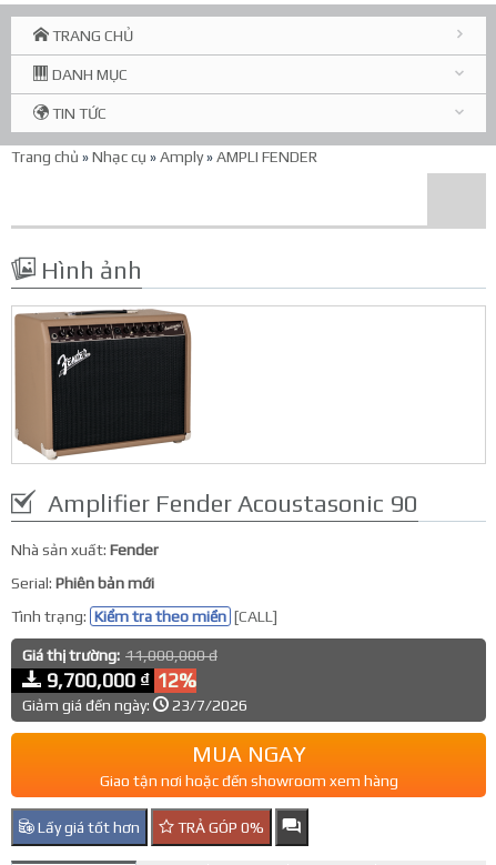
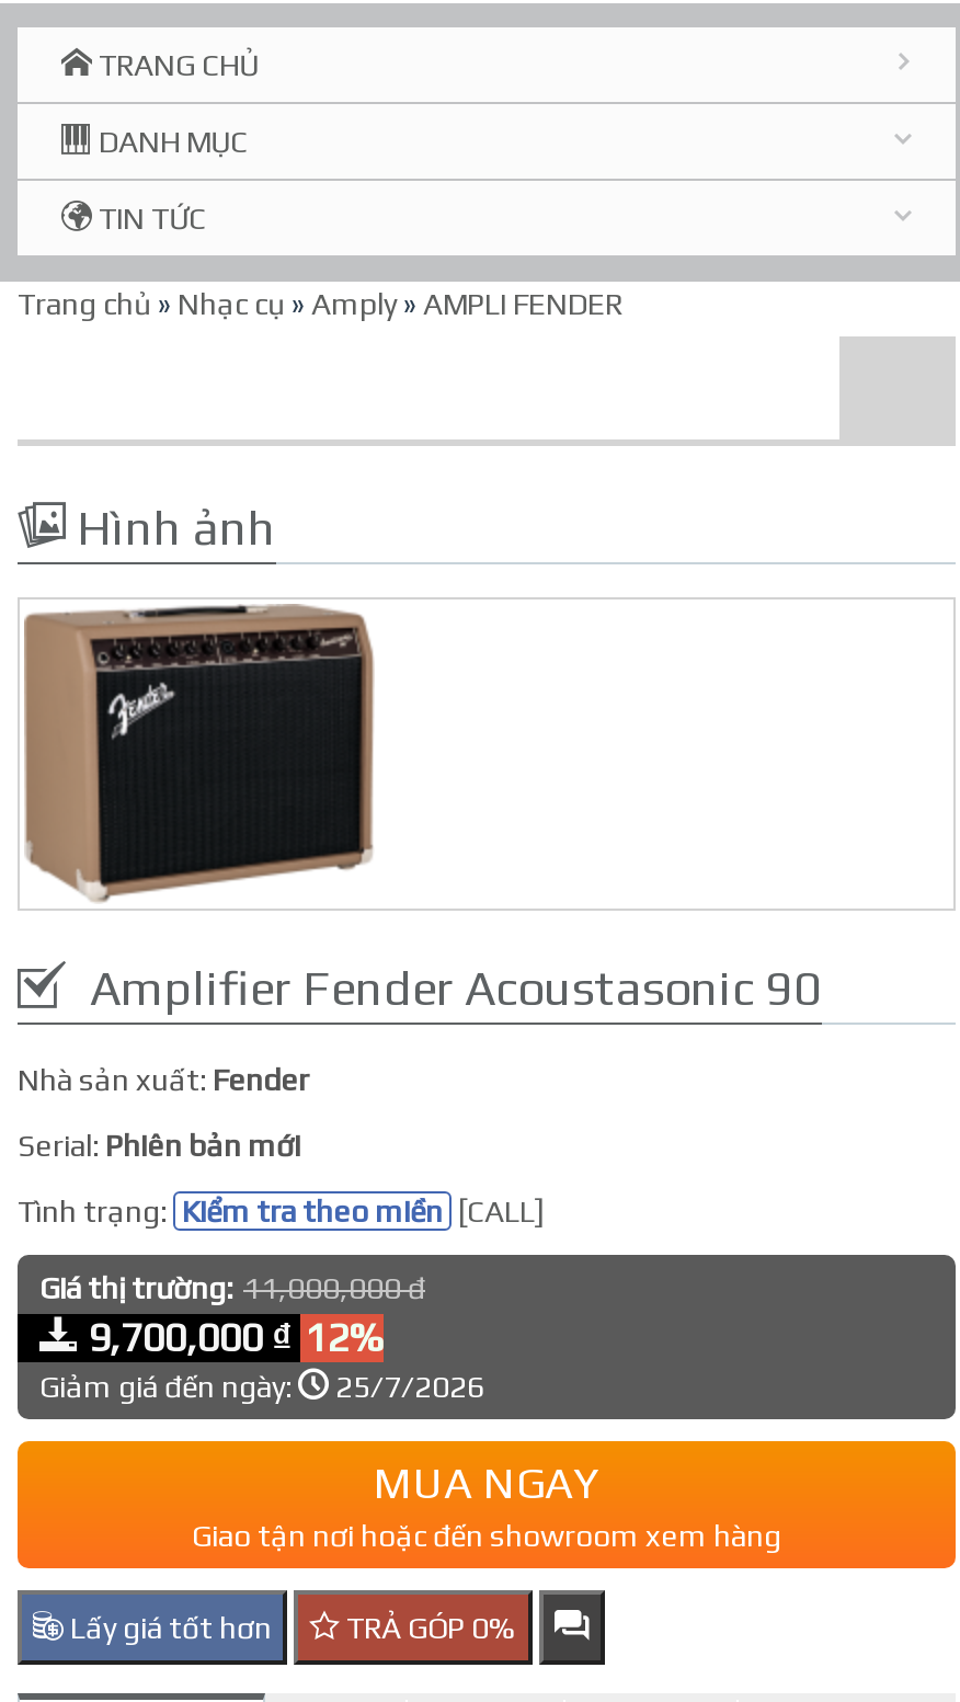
- Giảm giá đến ngày: 23/7/2026
+ Giảm giá đến ngày: 25/7/2026
